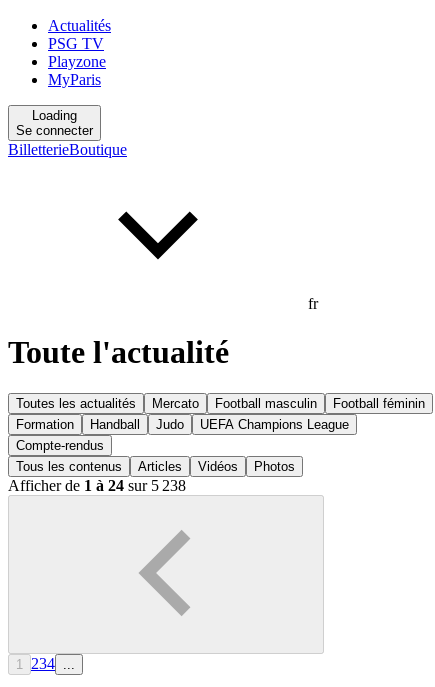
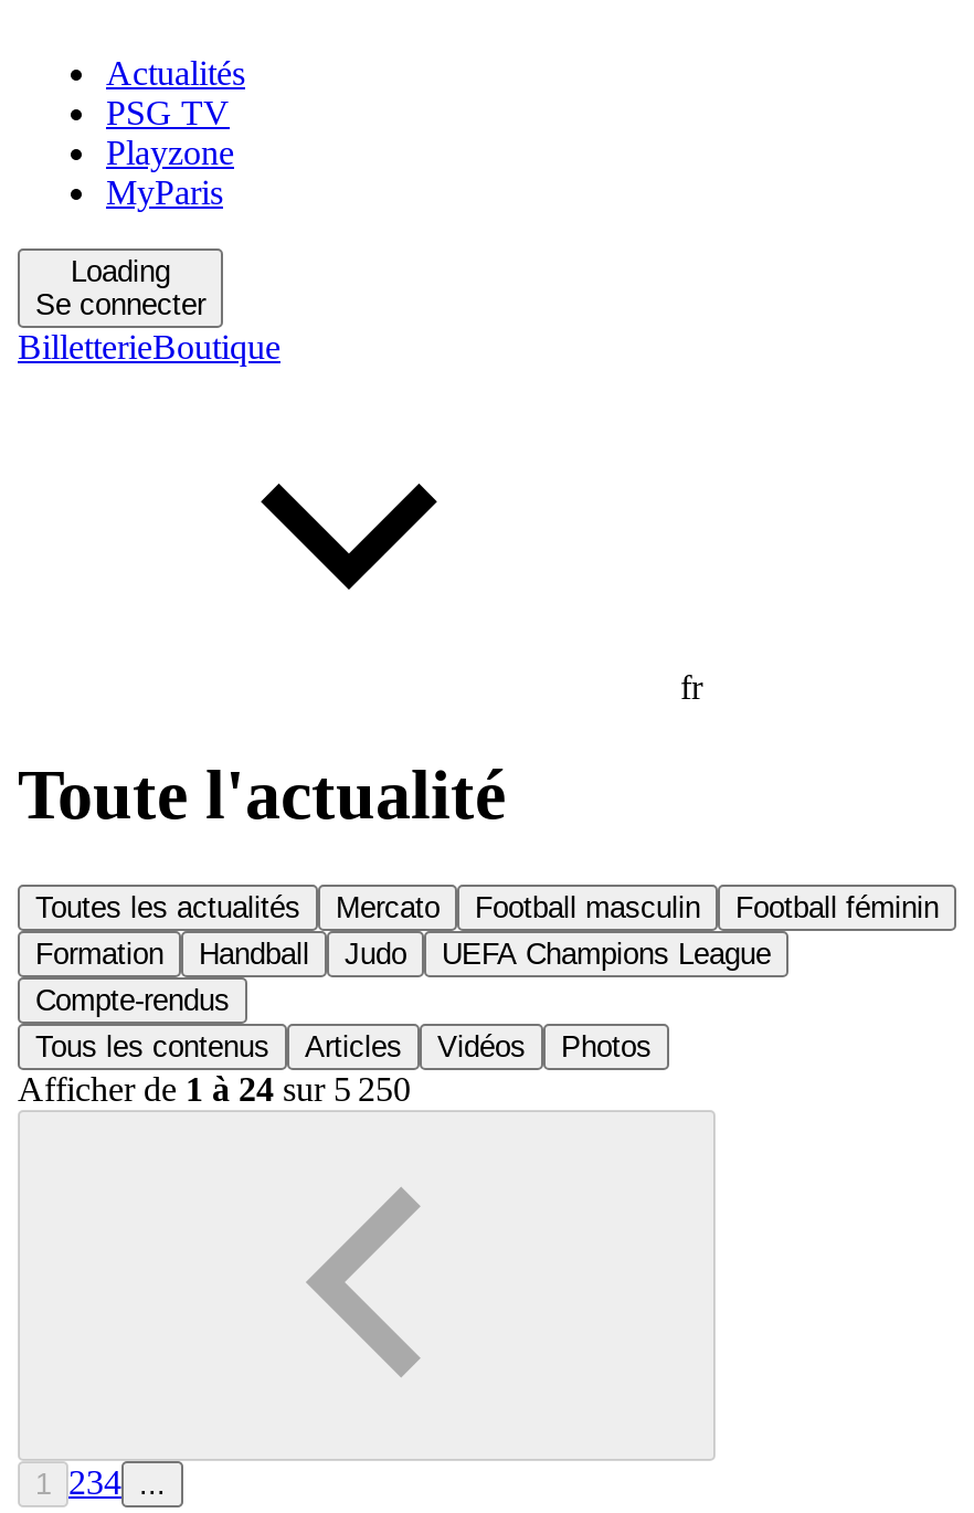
- Afficher de1 à 24sur 5 238
+ Afficher de1 à 24sur 5 250
